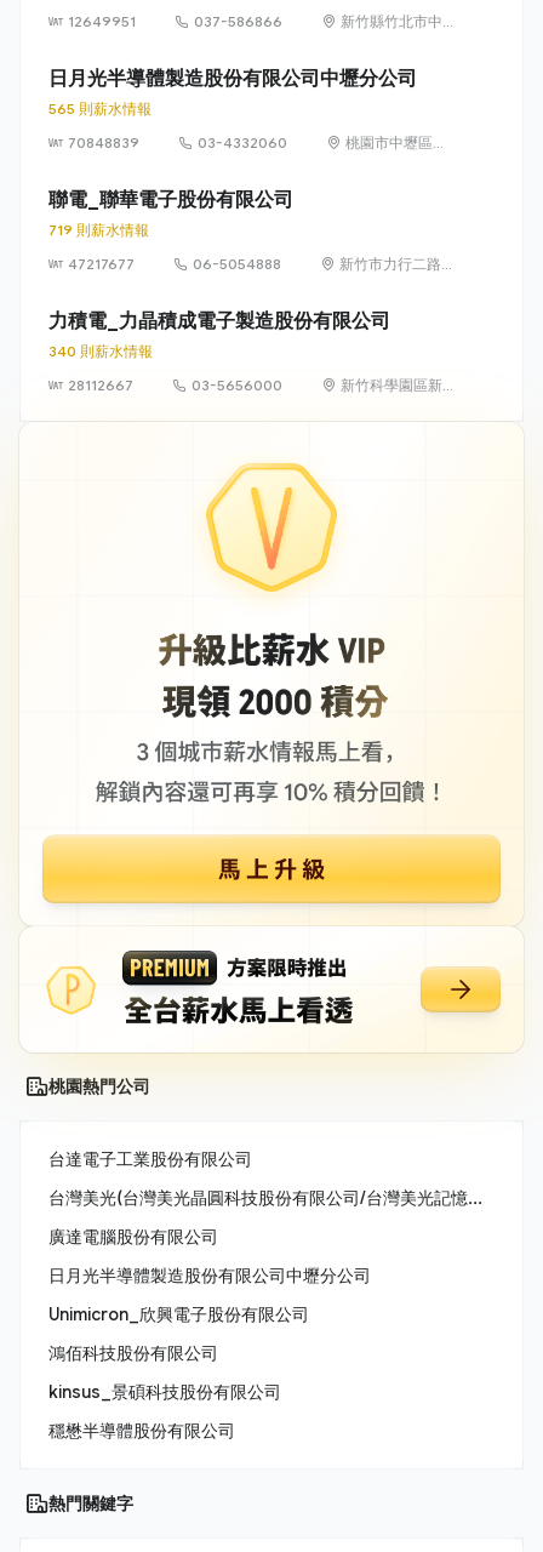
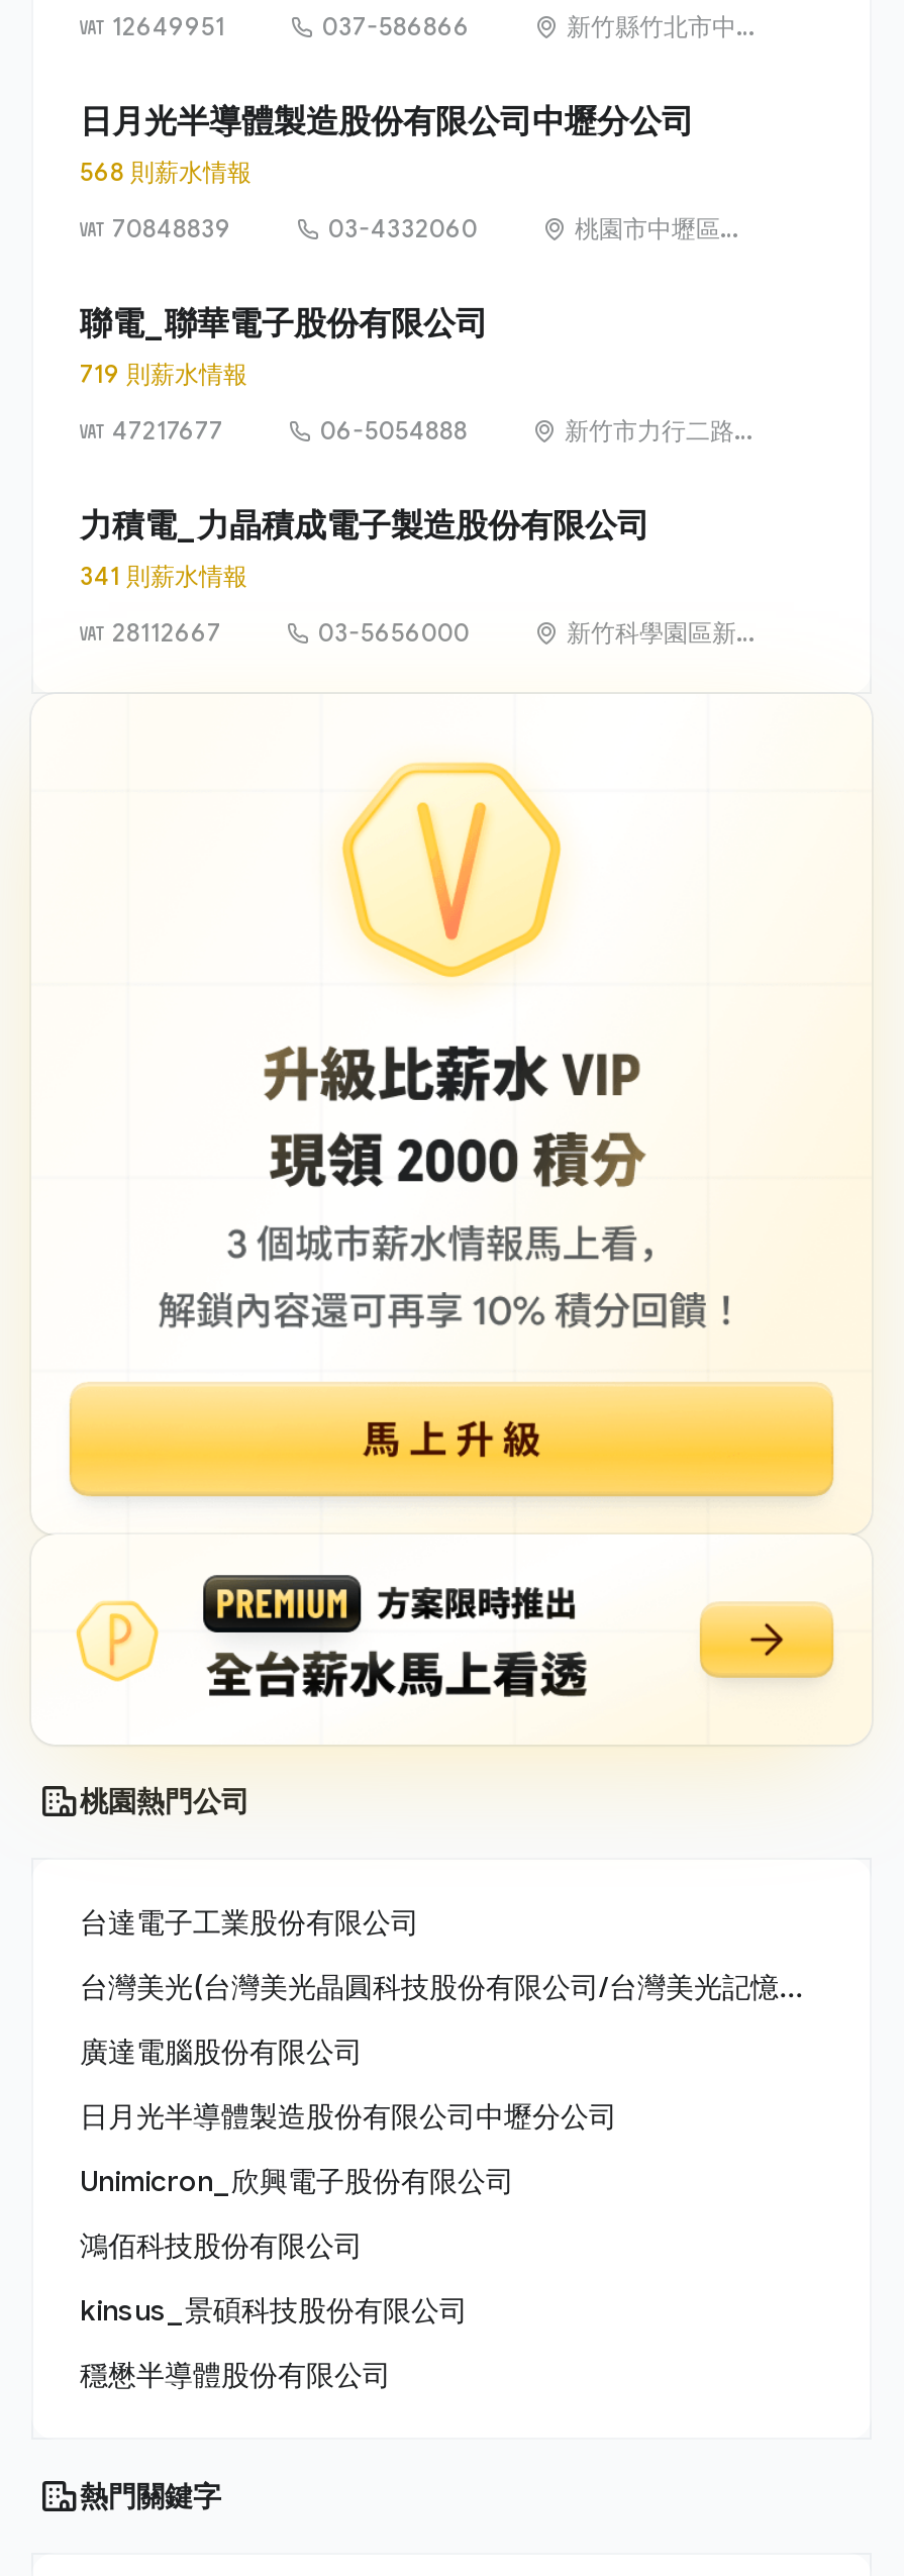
- 565 則薪水情報
+ 568 則薪水情報

- 340 則薪水情報
+ 341 則薪水情報
